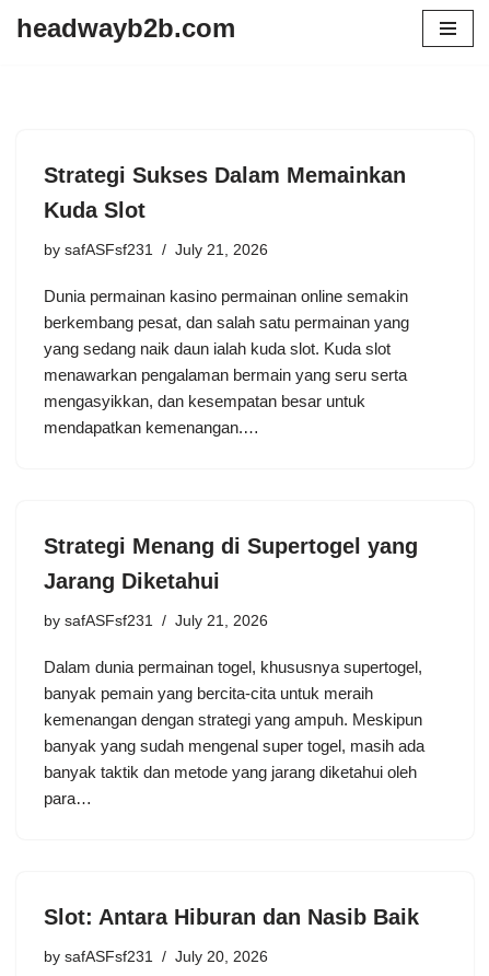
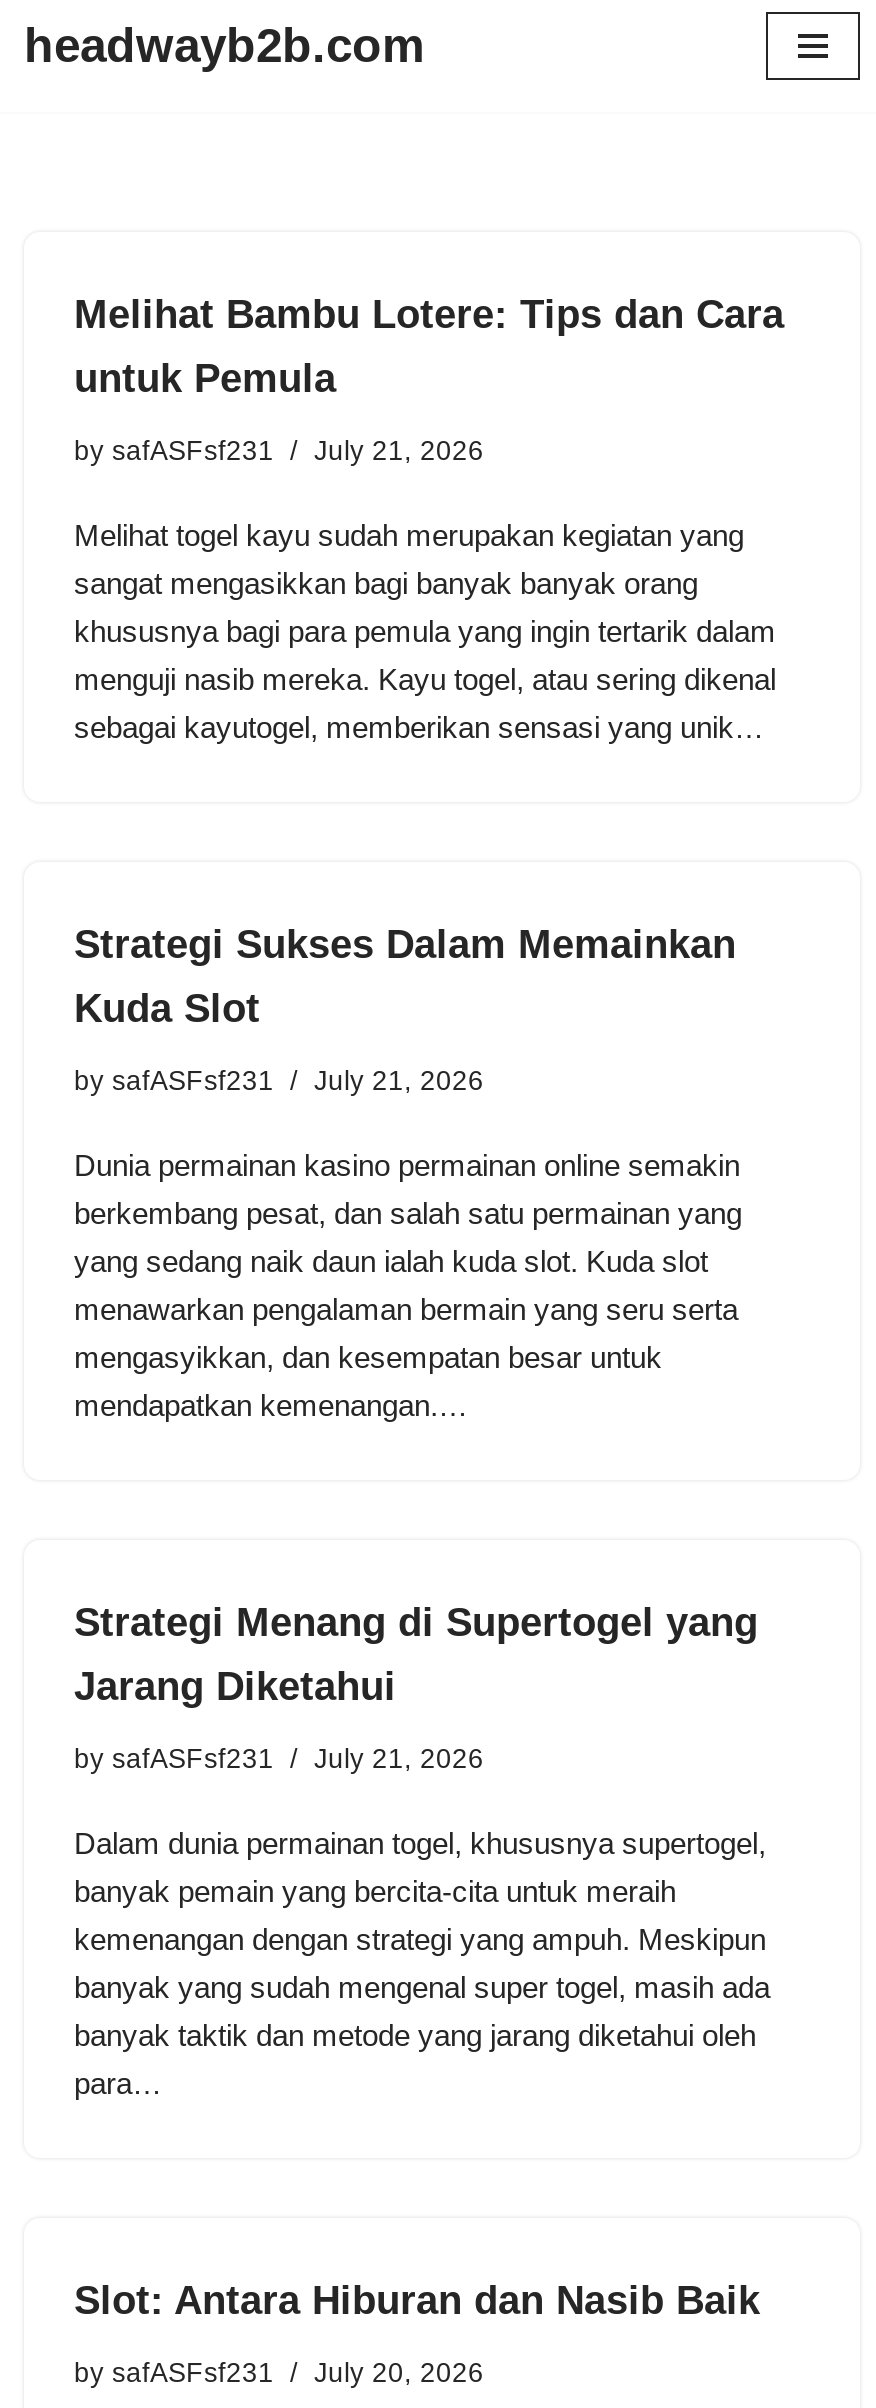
+ Melihat Bambu Lotere: Tips dan Cara
+ untuk Pemula
+ by safASFsf231
+ July 21, 2026
+ Melihat togel kayu sudah merupakan kegiatan yang
+ sangat mengasikkan bagi banyak banyak orang
+ khususnya bagi para pemula yang ingin tertarik dalam
+ menguji nasib mereka. Kayu togel, atau sering dikenal
+ sebagai kayutogel, memberikan sensasi yang unik…
